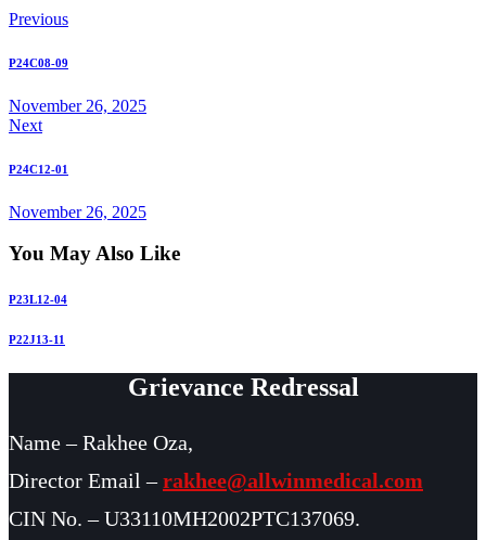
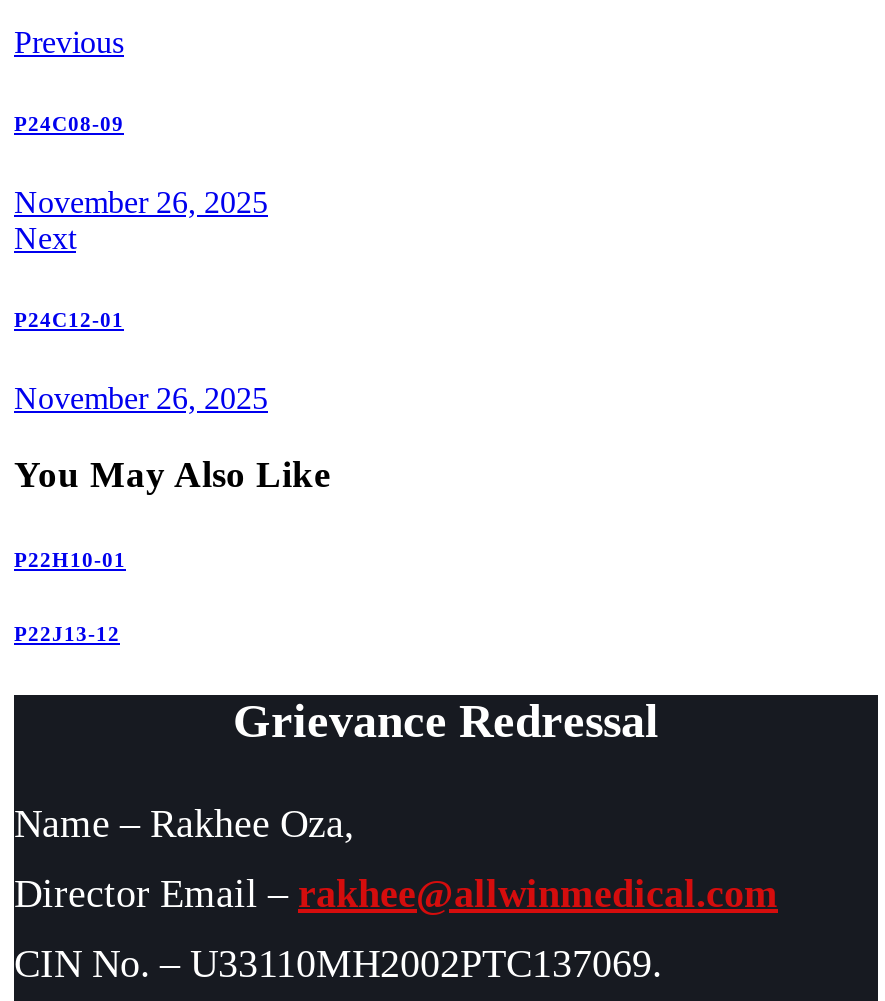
- P23L12-04
+ P22H10-01

- P22J13-11
+ P22J13-12
